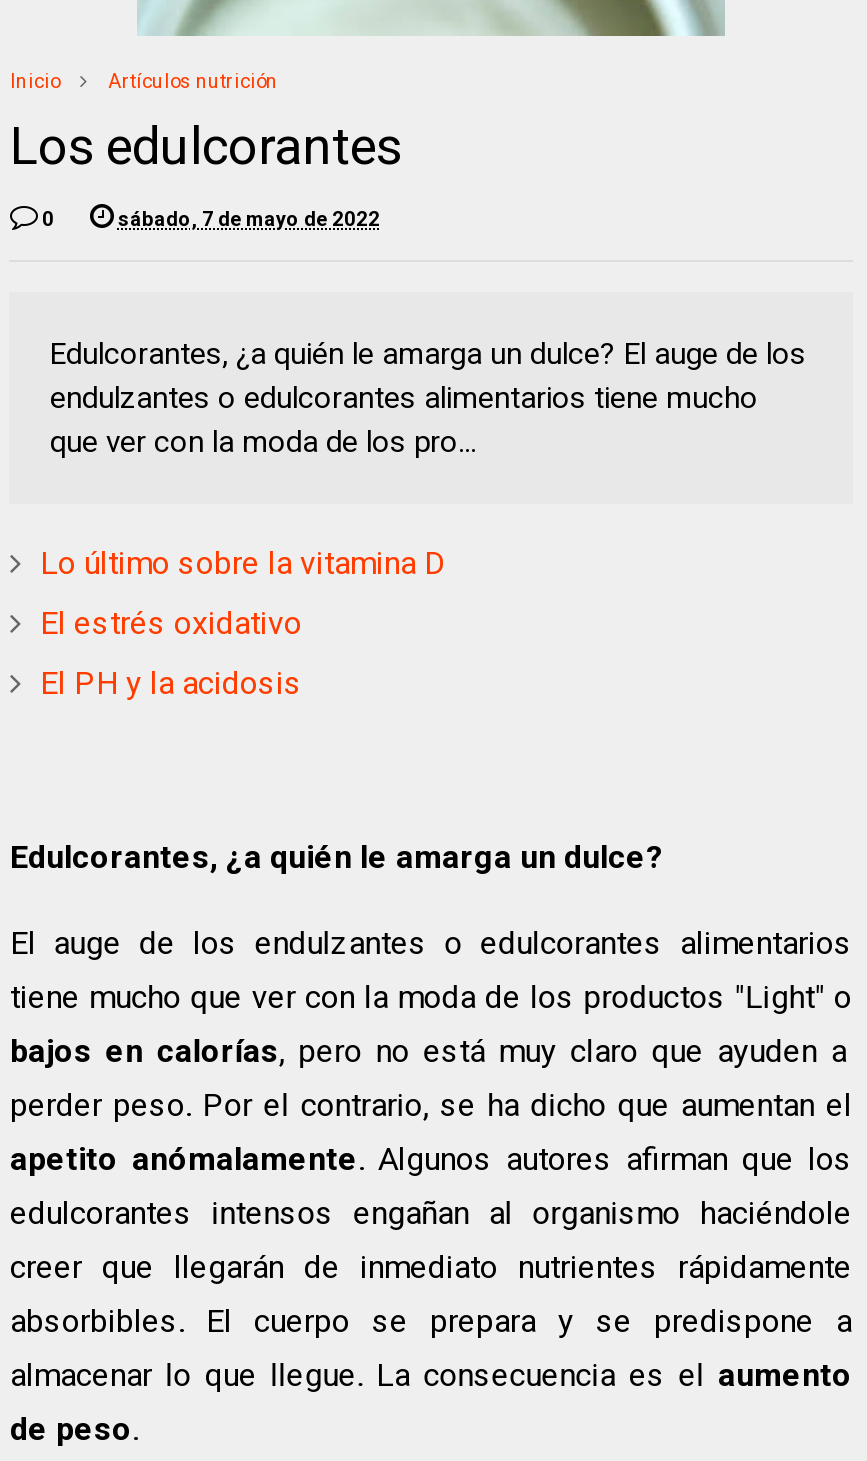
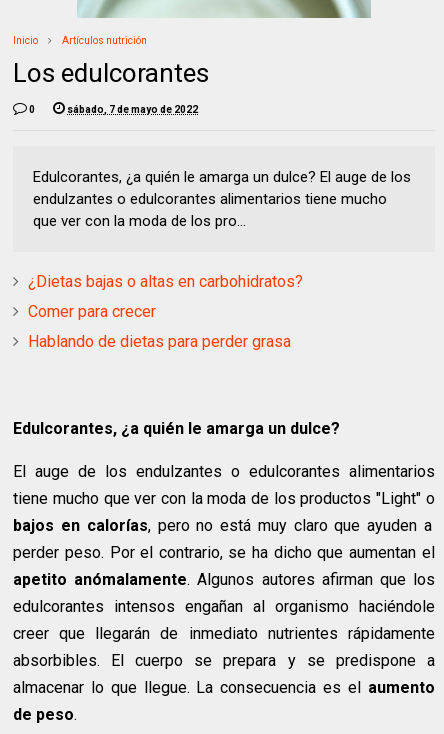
- Lo último sobre la vitamina D
+ ¿Dietas bajas o altas en carbohidratos?

- El estrés oxidativo
+ Comer para crecer

- El PH y la acidosis
+ Hablando de dietas para perder grasa
